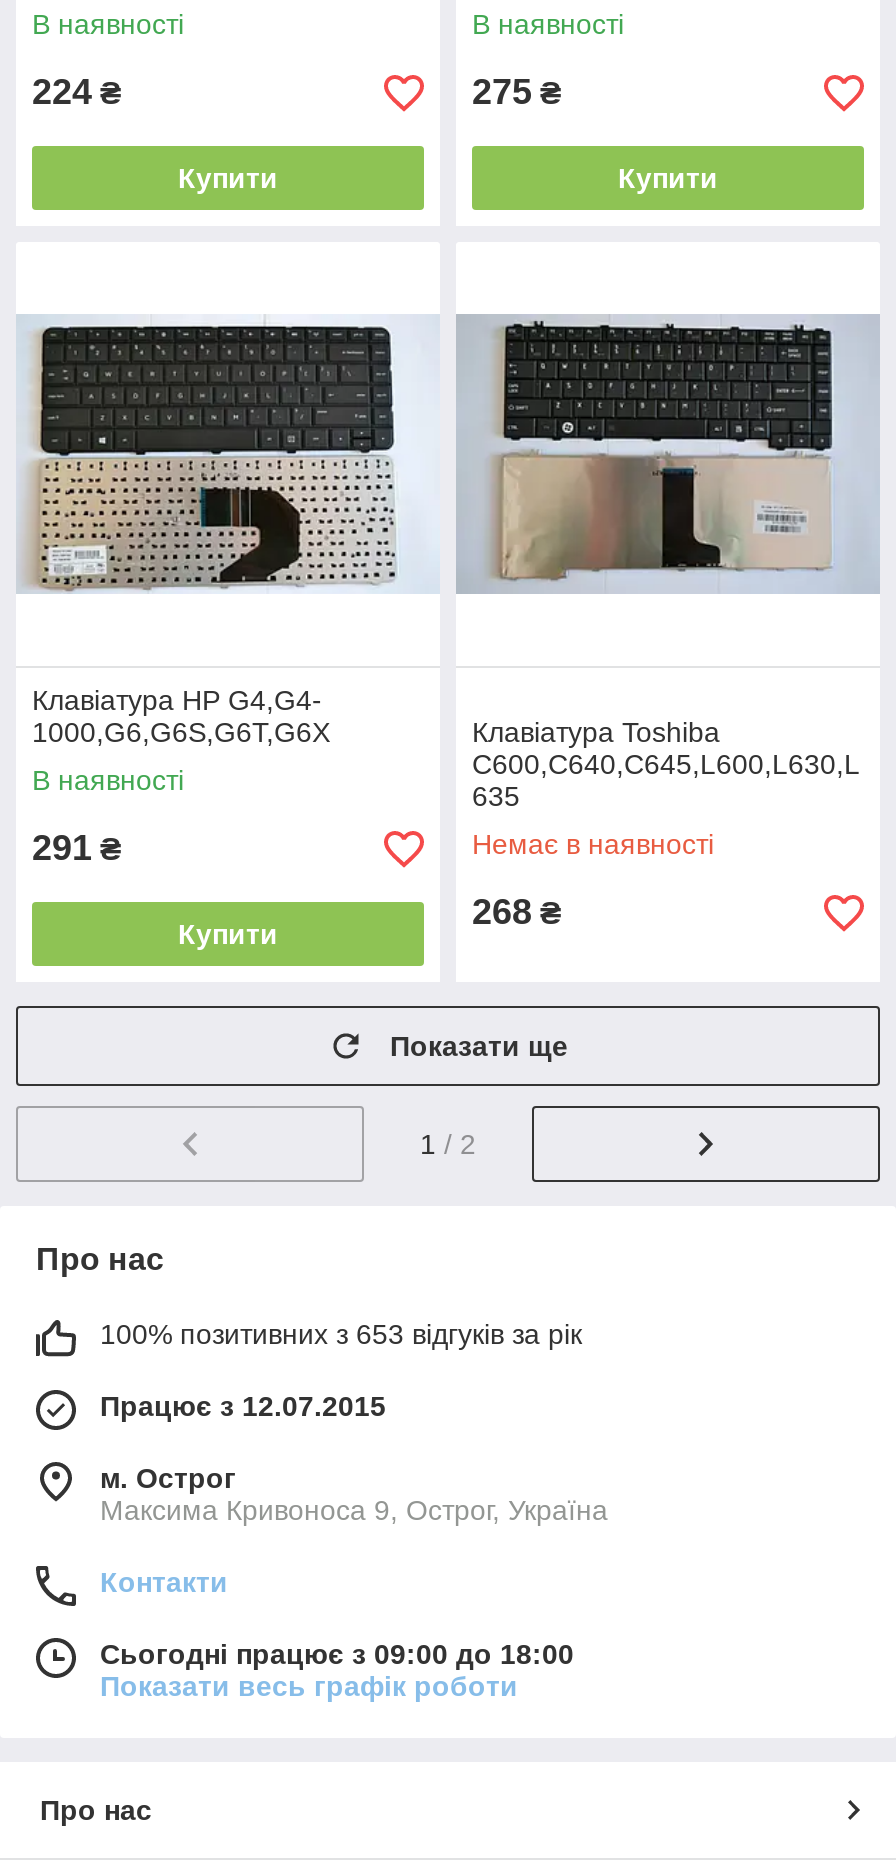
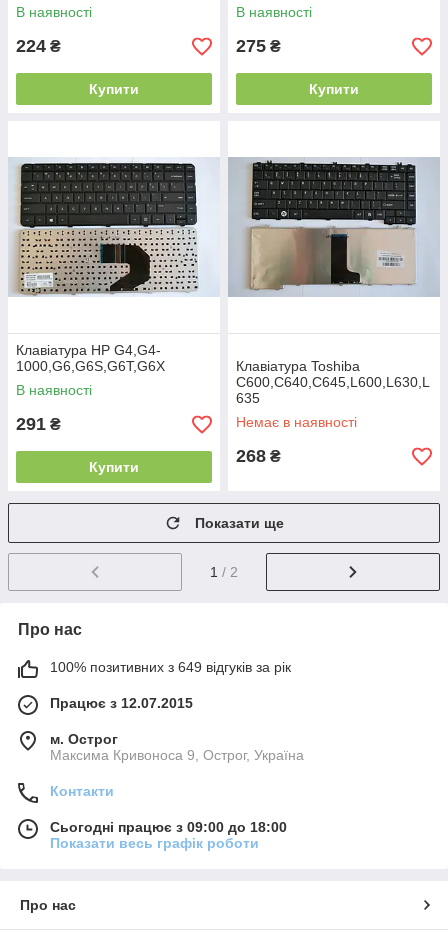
- 100% позитивних з 653 відгуків за рік
+ 100% позитивних з 649 відгуків за рік
